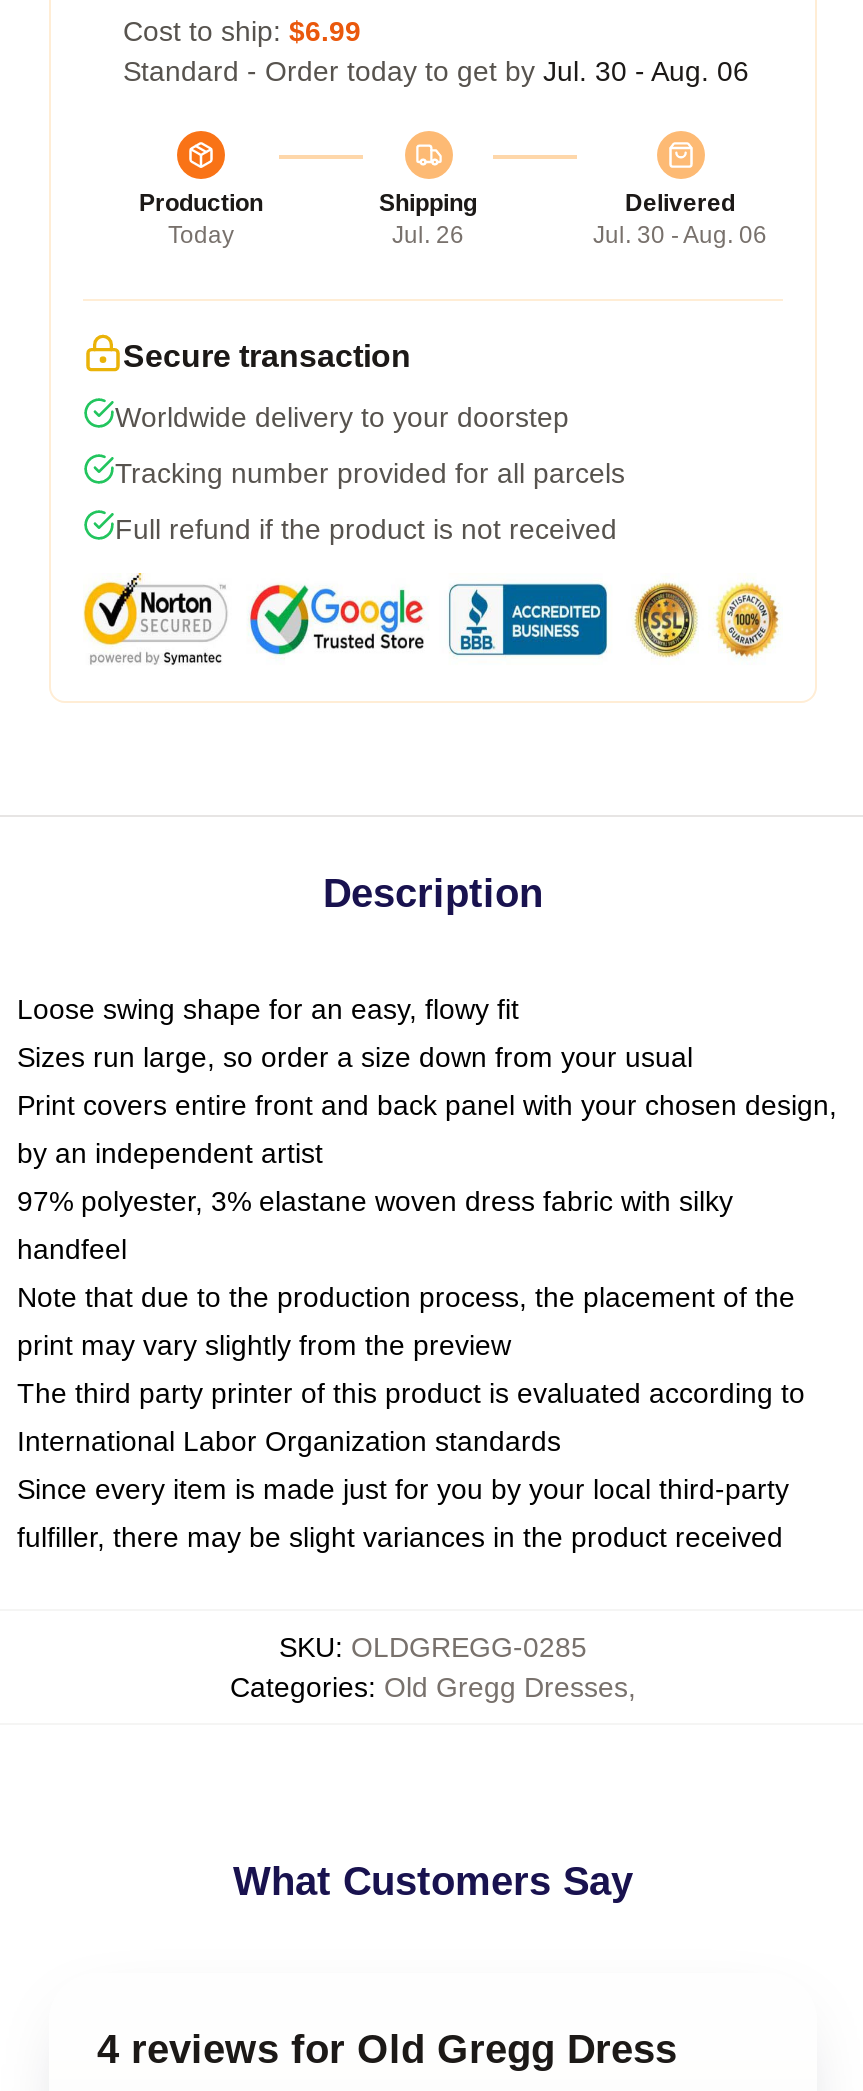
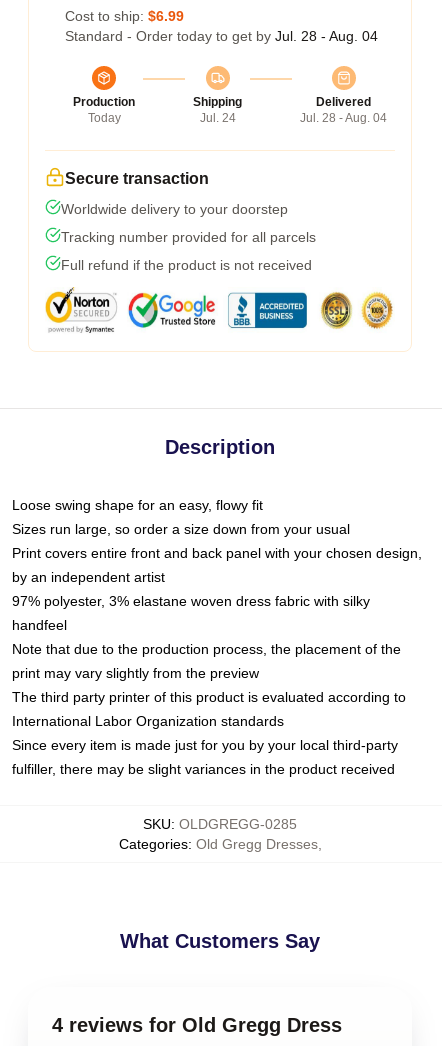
- Standard - Order today to get by Jul. 30 - Aug. 06
+ Standard - Order today to get by Jul. 28 - Aug. 04

- Jul. 26
+ Jul. 24

- Jul. 30 - Aug. 06
+ Jul. 28 - Aug. 04
